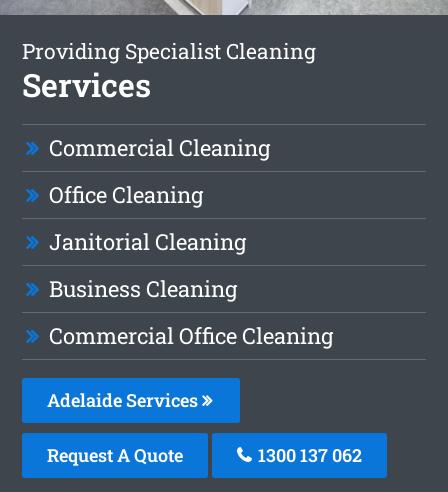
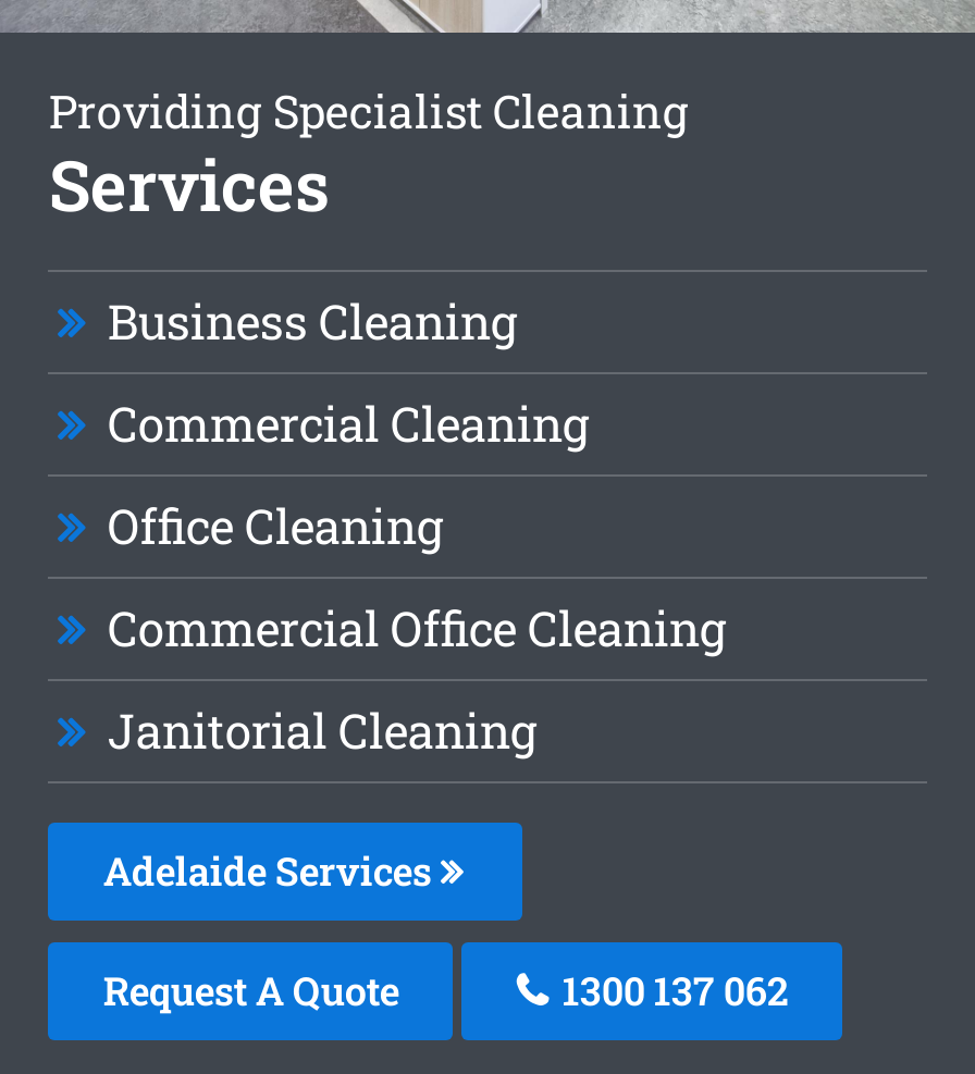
moved down: Commercial Cleaning | Office Cleaning

moved down: Janitorial Cleaning

moved up: Business Cleaning

moved up: Commercial Office Cleaning
